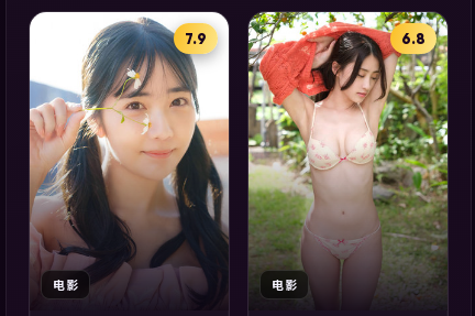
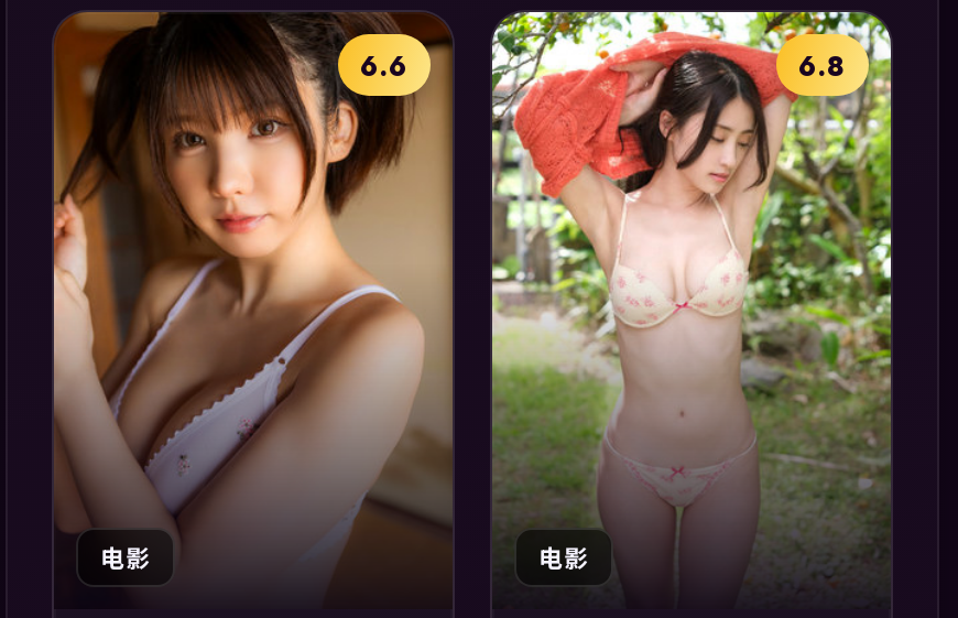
- [image]
- 7.9
+ [image]
+ 6.6
